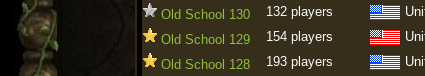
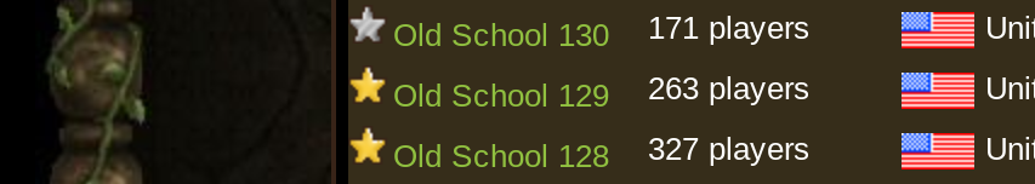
- Old School 130 132 players
+ Old School 130 171 players

- Old School 129 154 players
+ Old School 129 263 players

- Old School 128 193 players
+ Old School 128 327 players
